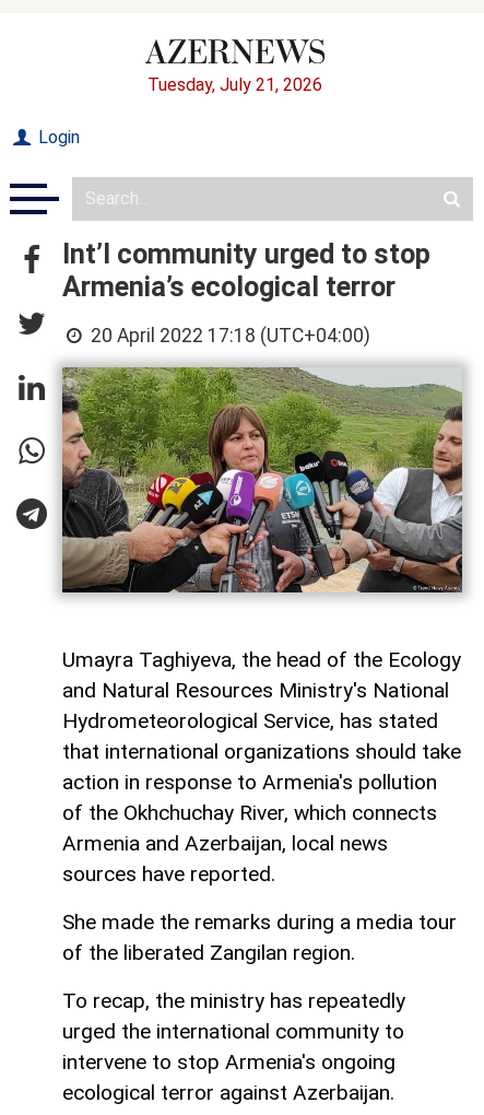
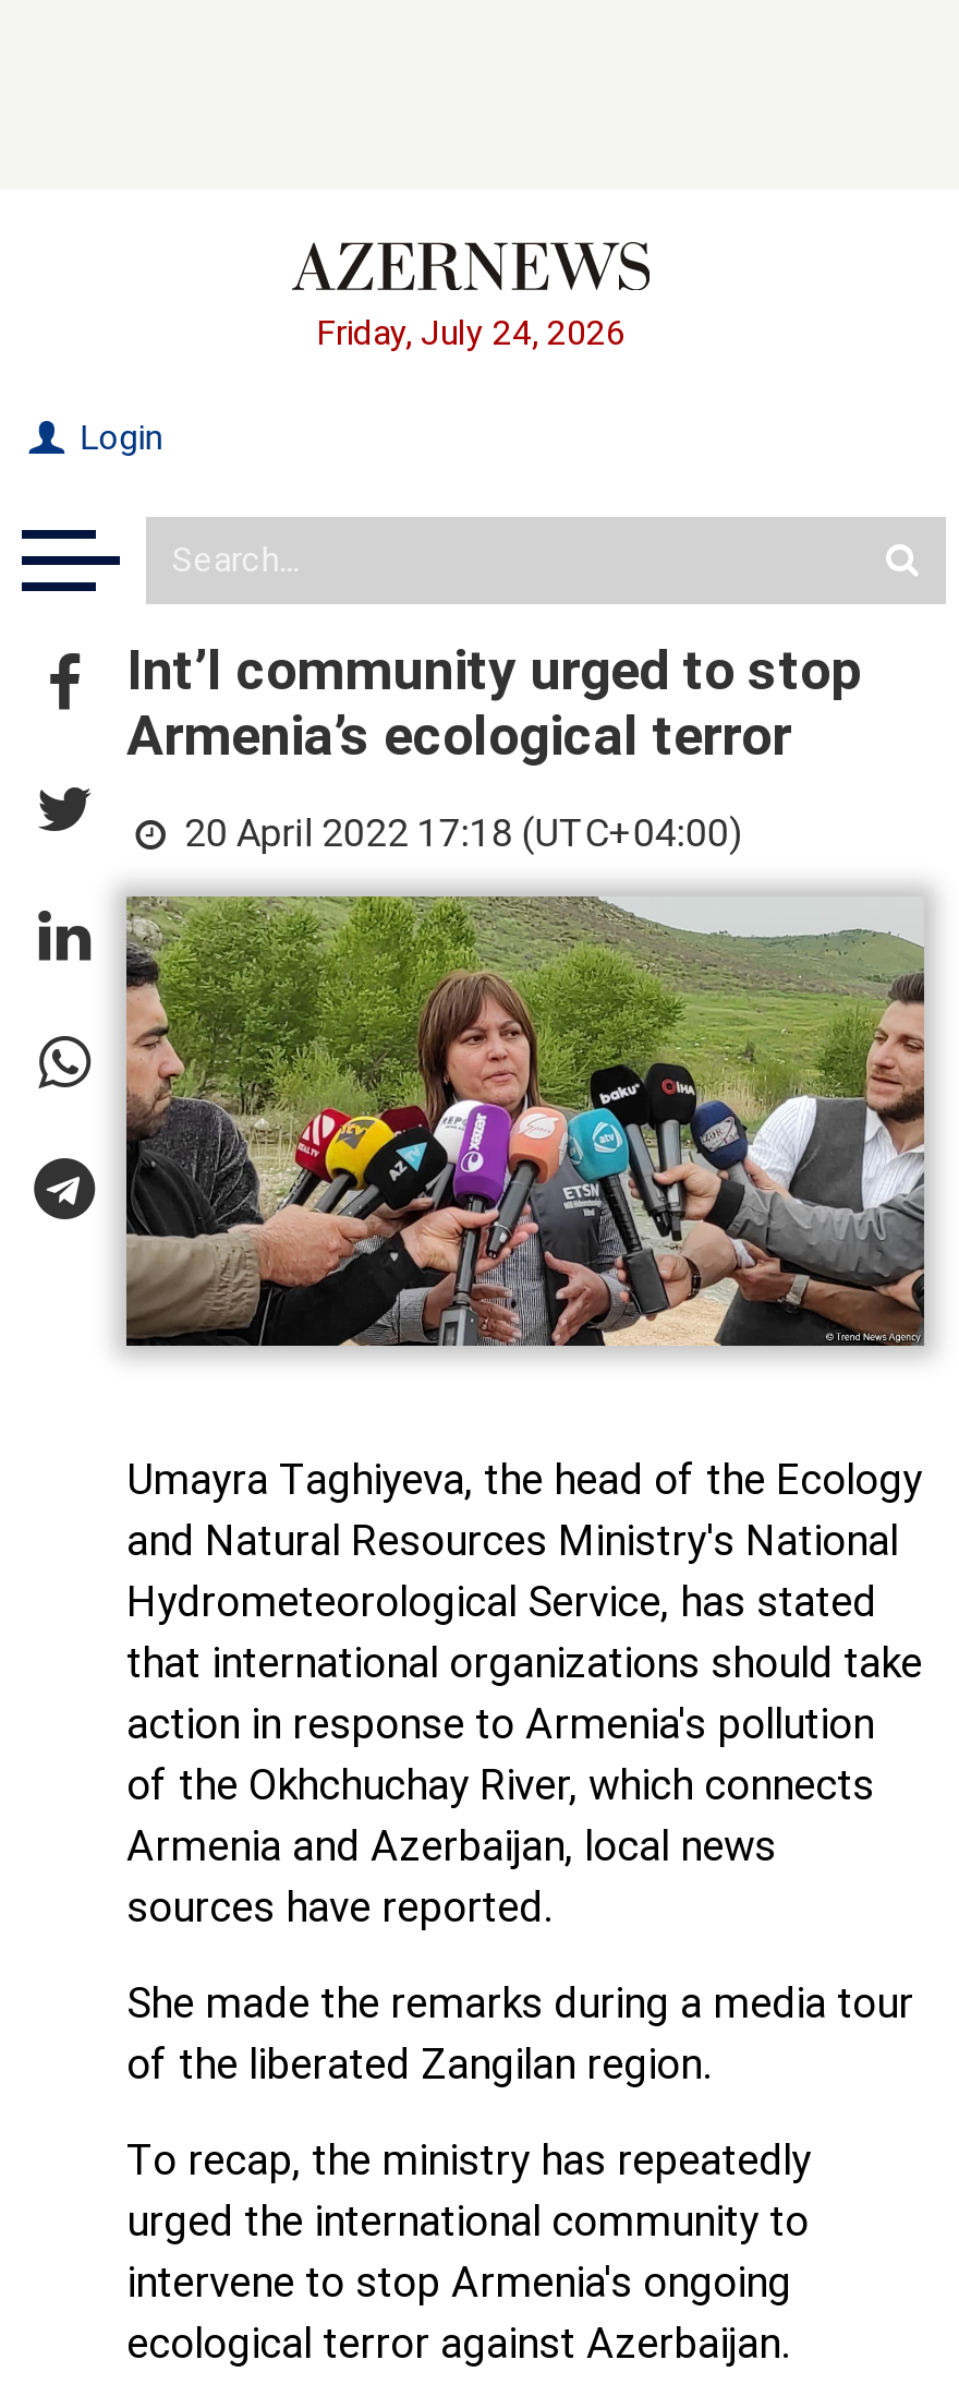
- Tuesday, July 21, 2026
+ Friday, July 24, 2026
